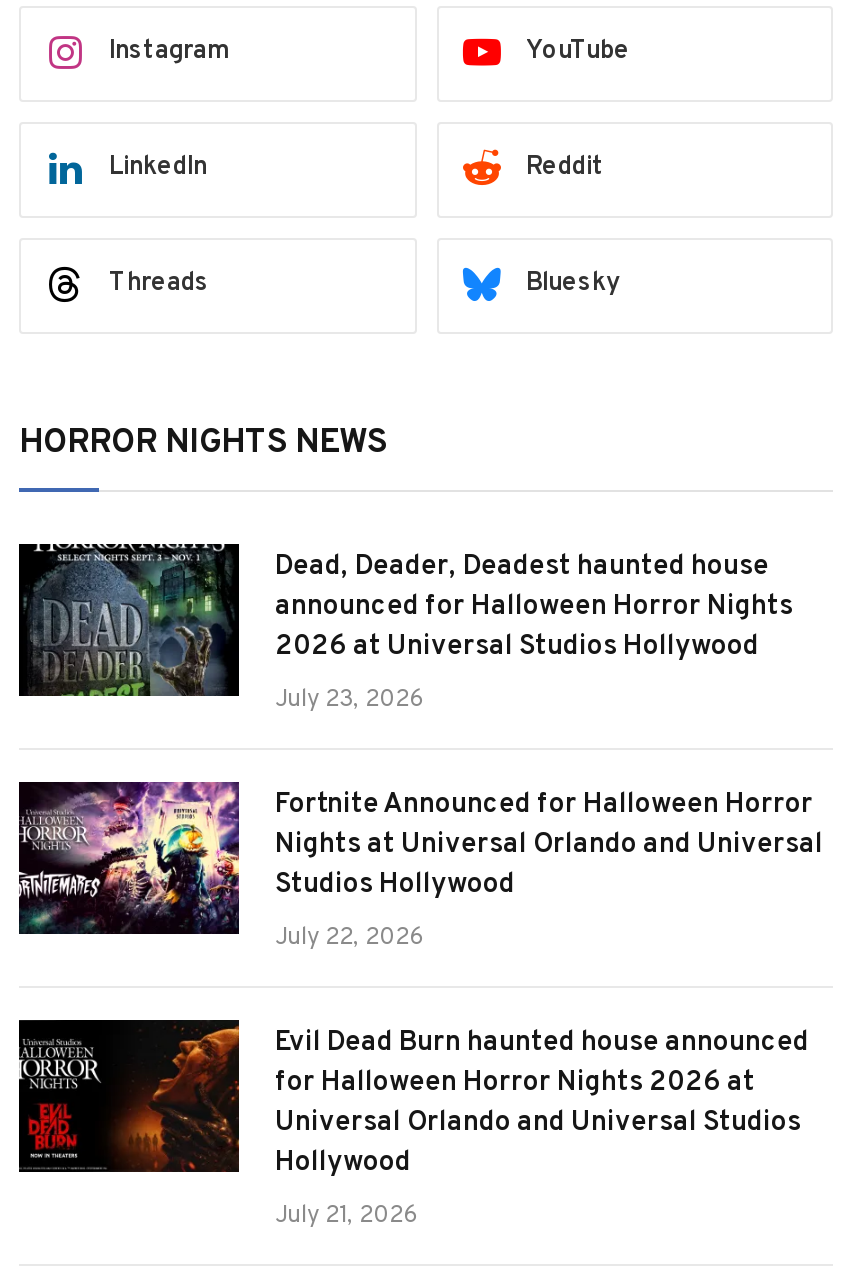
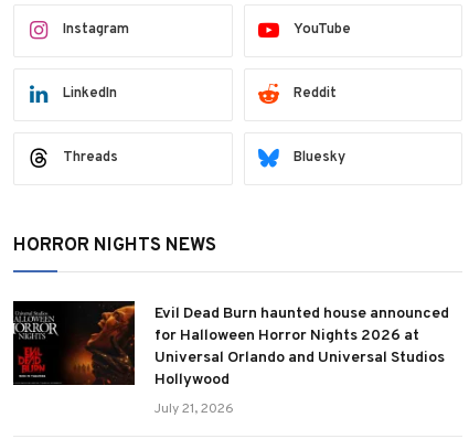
- [image]
- Dead, Deader, Deadest haunted house
- announced for Halloween Horror Nights
- 2026 at Universal Studios Hollywood
- July 23, 2026
- Fortnite Announced for Halloween Horror
- Nights at Universal Orlando and Universal
- Studios Hollywood
- July 22, 2026

- [image]
